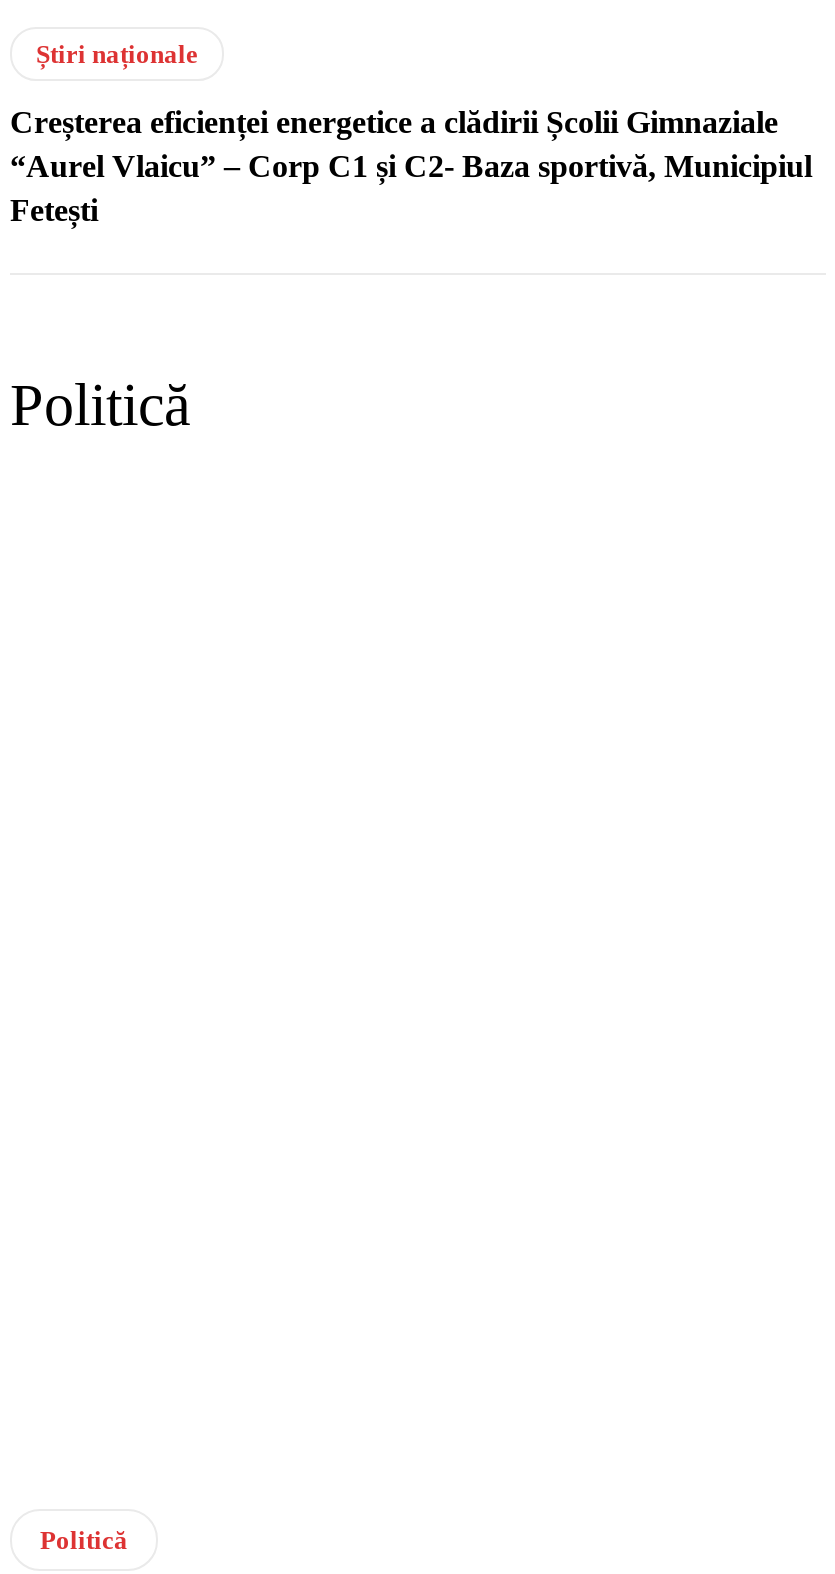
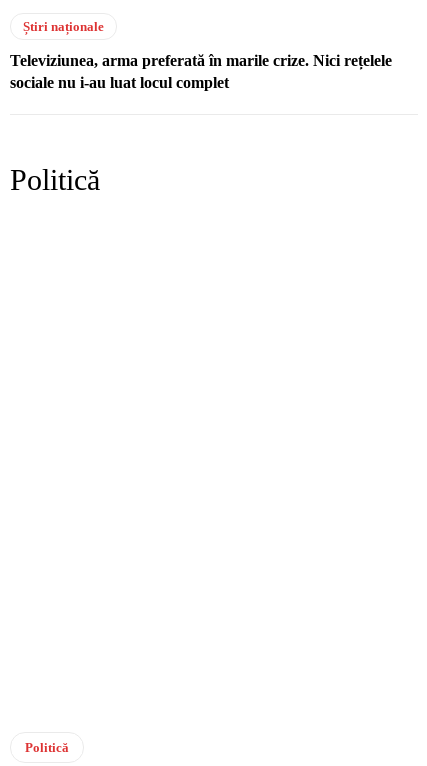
- Creșterea eficienței energetice a clădirii Școlii Gimnaziale
- “Aurel Vlaicu” – Corp C1 și C2- Baza sportivă, Municipiul
- Fetești
+ Televiziunea, arma preferată în marile crize. Nici rețelele
+ sociale nu i-au luat locul complet
